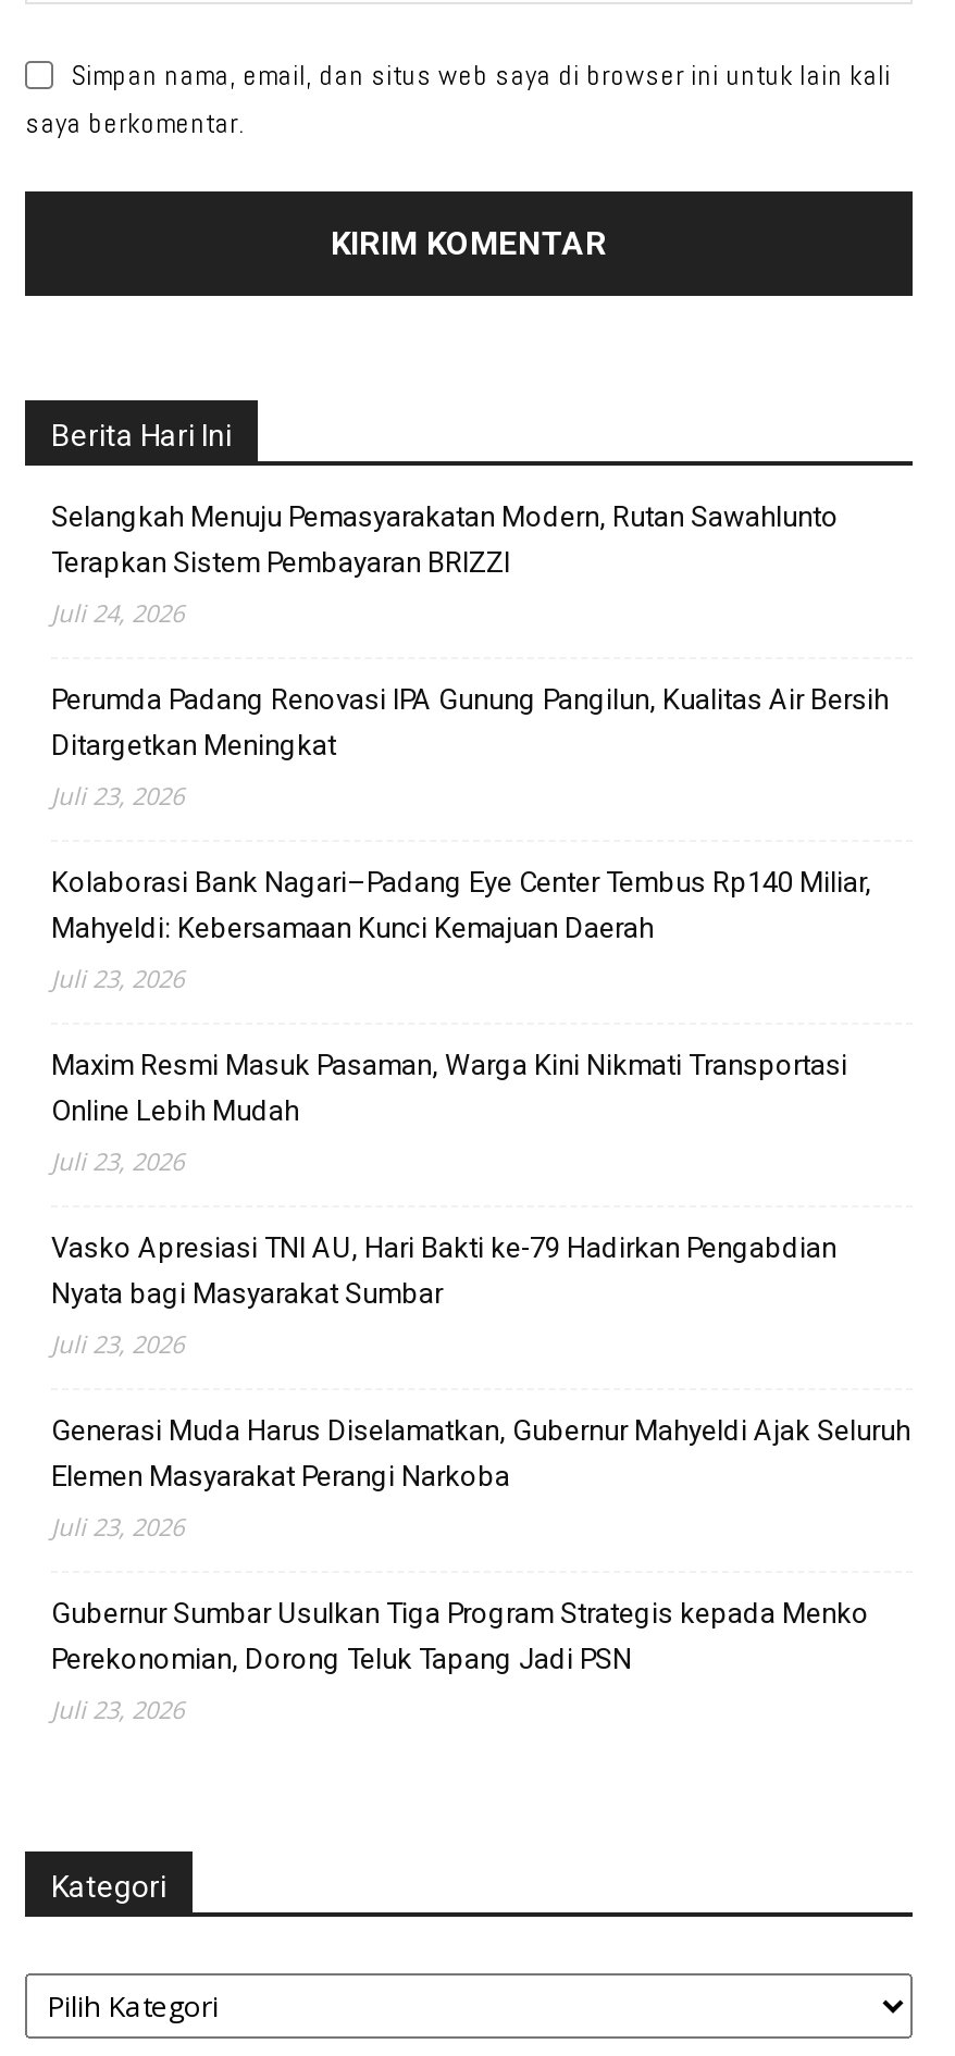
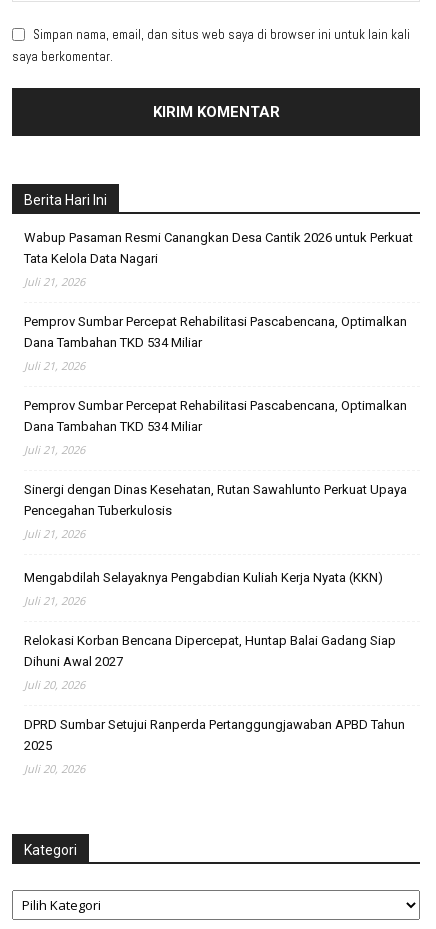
- Selangkah Menuju Pemasyarakatan Modern, Rutan Sawahlunto
- Terapkan Sistem Pembayaran BRIZZI
+ Wabup Pasaman Resmi Canangkan Desa Cantik 2026 untuk Perkuat
+ Tata Kelola Data Nagari

- Juli 24, 2026
+ Juli 21, 2026

- Perumda Padang Renovasi IPA Gunung Pangilun, Kualitas Air Bersih
- Ditargetkan Meningkat
+ Pemprov Sumbar Percepat Rehabilitasi Pascabencana, Optimalkan
+ Dana Tambahan TKD 534 Miliar

- Juli 23, 2026
+ Juli 21, 2026

- Kolaborasi Bank Nagari–Padang Eye Center Tembus Rp140 Miliar,
- Mahyeldi: Kebersamaan Kunci Kemajuan Daerah
+ Pemprov Sumbar Percepat Rehabilitasi Pascabencana, Optimalkan
+ Dana Tambahan TKD 534 Miliar

- Juli 23, 2026
+ Juli 21, 2026

- Maxim Resmi Masuk Pasaman, Warga Kini Nikmati Transportasi
- Online Lebih Mudah
+ Sinergi dengan Dinas Kesehatan, Rutan Sawahlunto Perkuat Upaya
+ Pencegahan Tuberkulosis

- Juli 23, 2026
+ Juli 21, 2026

- Vasko Apresiasi TNI AU, Hari Bakti ke-79 Hadirkan Pengabdian
- Nyata bagi Masyarakat Sumbar
+ Mengabdilah Selayaknya Pengabdian Kuliah Kerja Nyata (KKN)

- Juli 23, 2026
+ Juli 21, 2026

- Generasi Muda Harus Diselamatkan, Gubernur Mahyeldi Ajak Seluruh
- Elemen Masyarakat Perangi Narkoba
+ Relokasi Korban Bencana Dipercepat, Huntap Balai Gadang Siap
+ Dihuni Awal 2027

- Juli 23, 2026
+ Juli 20, 2026

- Gubernur Sumbar Usulkan Tiga Program Strategis kepada Menko
- Perekonomian, Dorong Teluk Tapang Jadi PSN
+ DPRD Sumbar Setujui Ranperda Pertanggungjawaban APBD Tahun
+ 2025

- Juli 23, 2026
+ Juli 20, 2026
